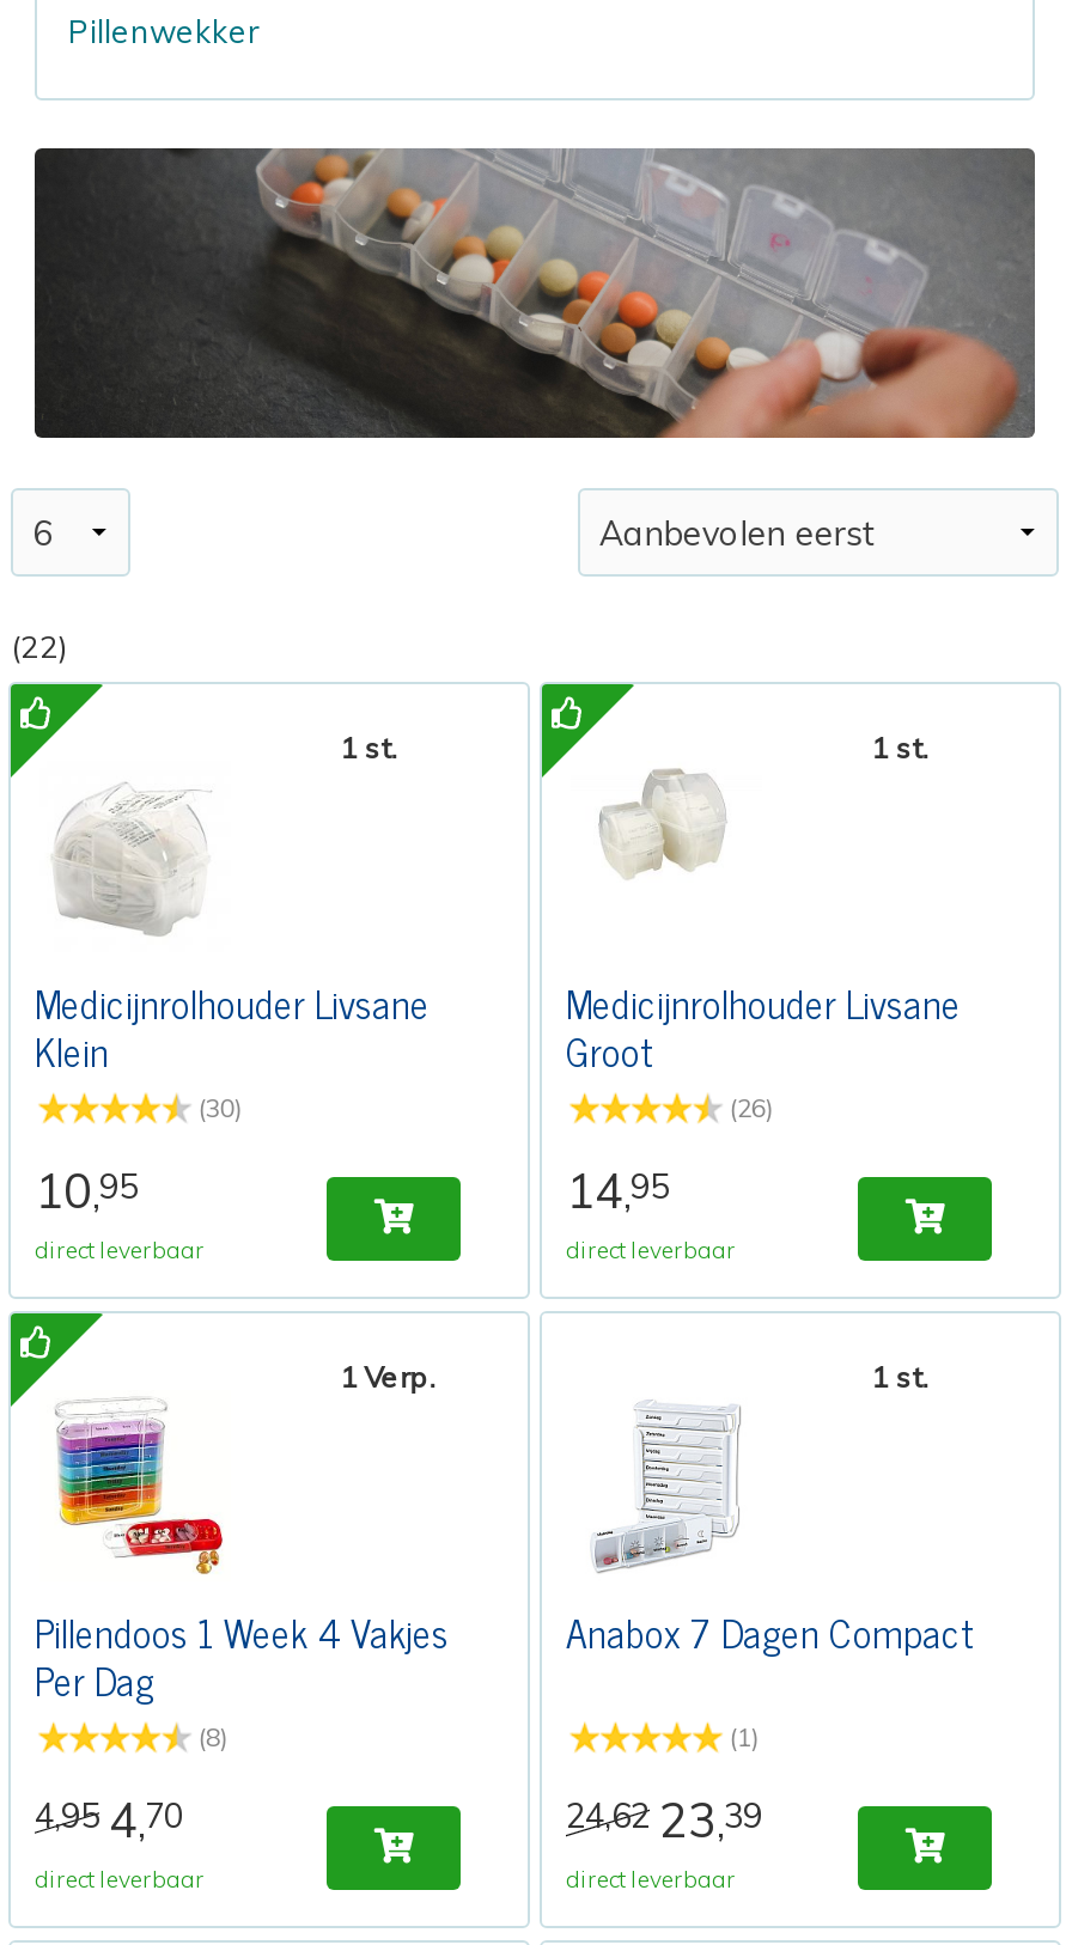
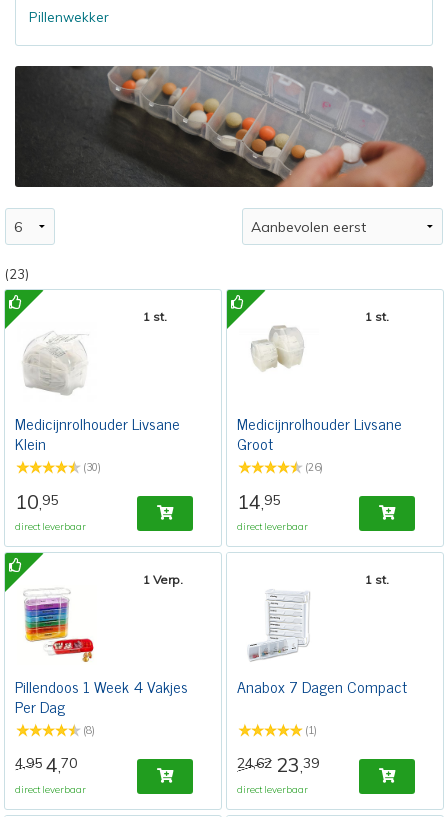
- (22)
+ (23)
